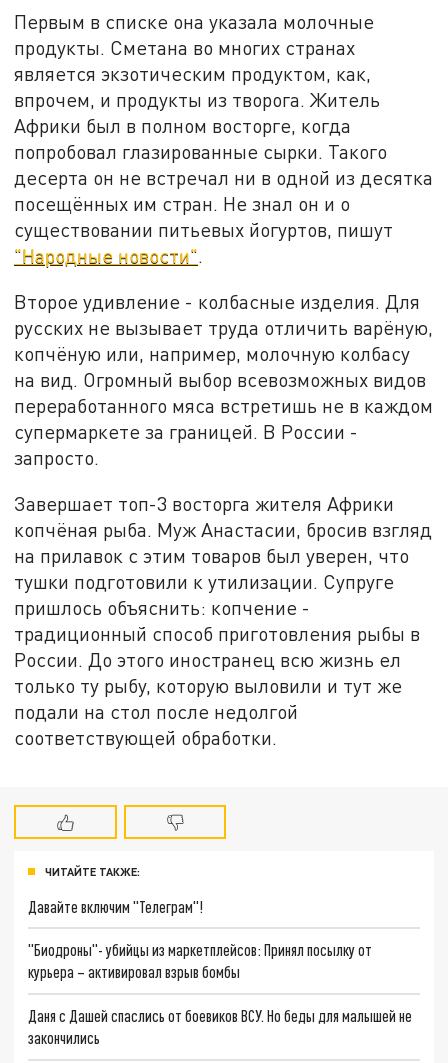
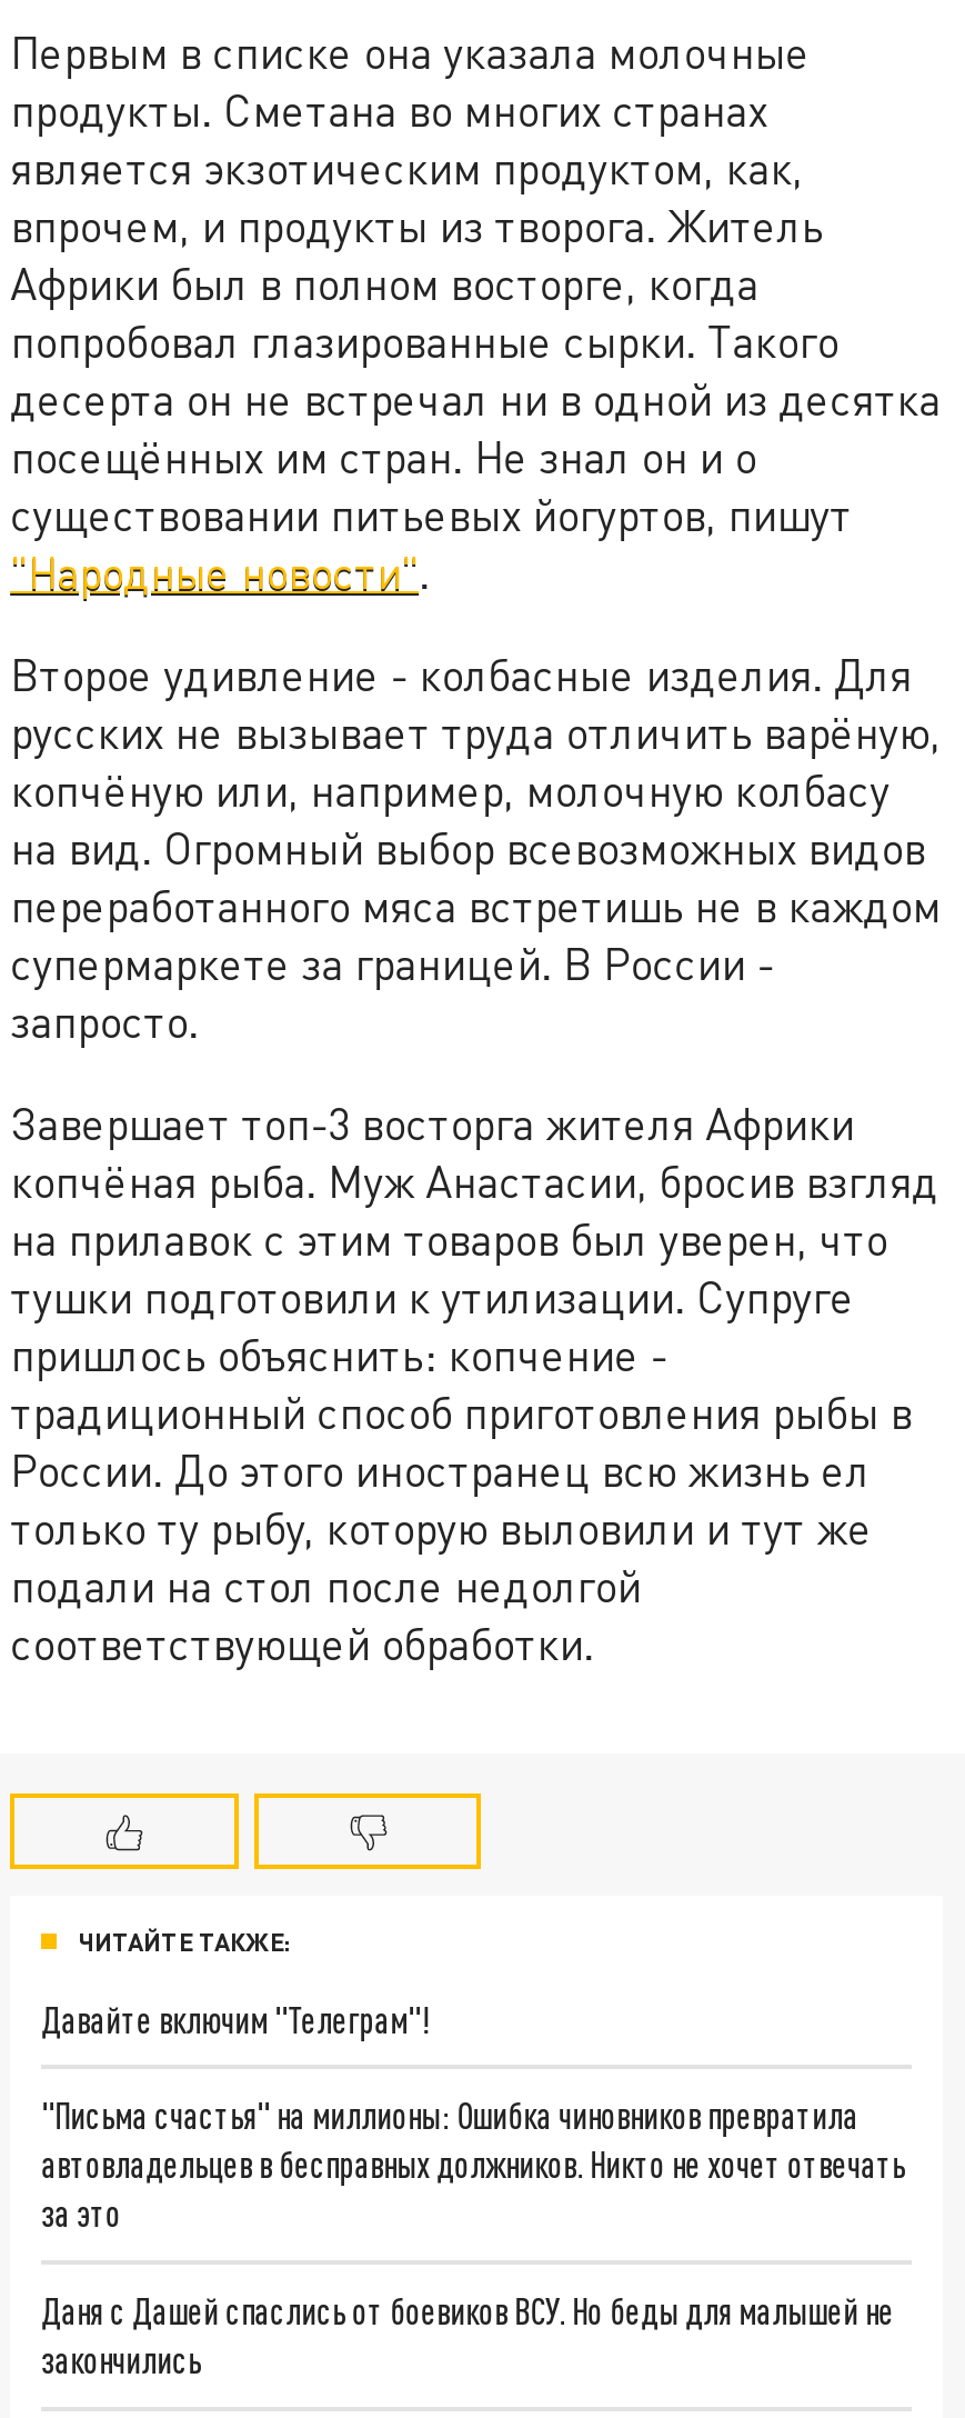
- "Биодроны"- убийцы из маркетплейсов: Принял посылку от
- курьера – активировал взрыв бомбы
+ "Письма счастья" на миллионы: Ошибка чиновников превратила
+ автовладельцев в бесправных должников. Никто не хочет отвечать
+ за это
